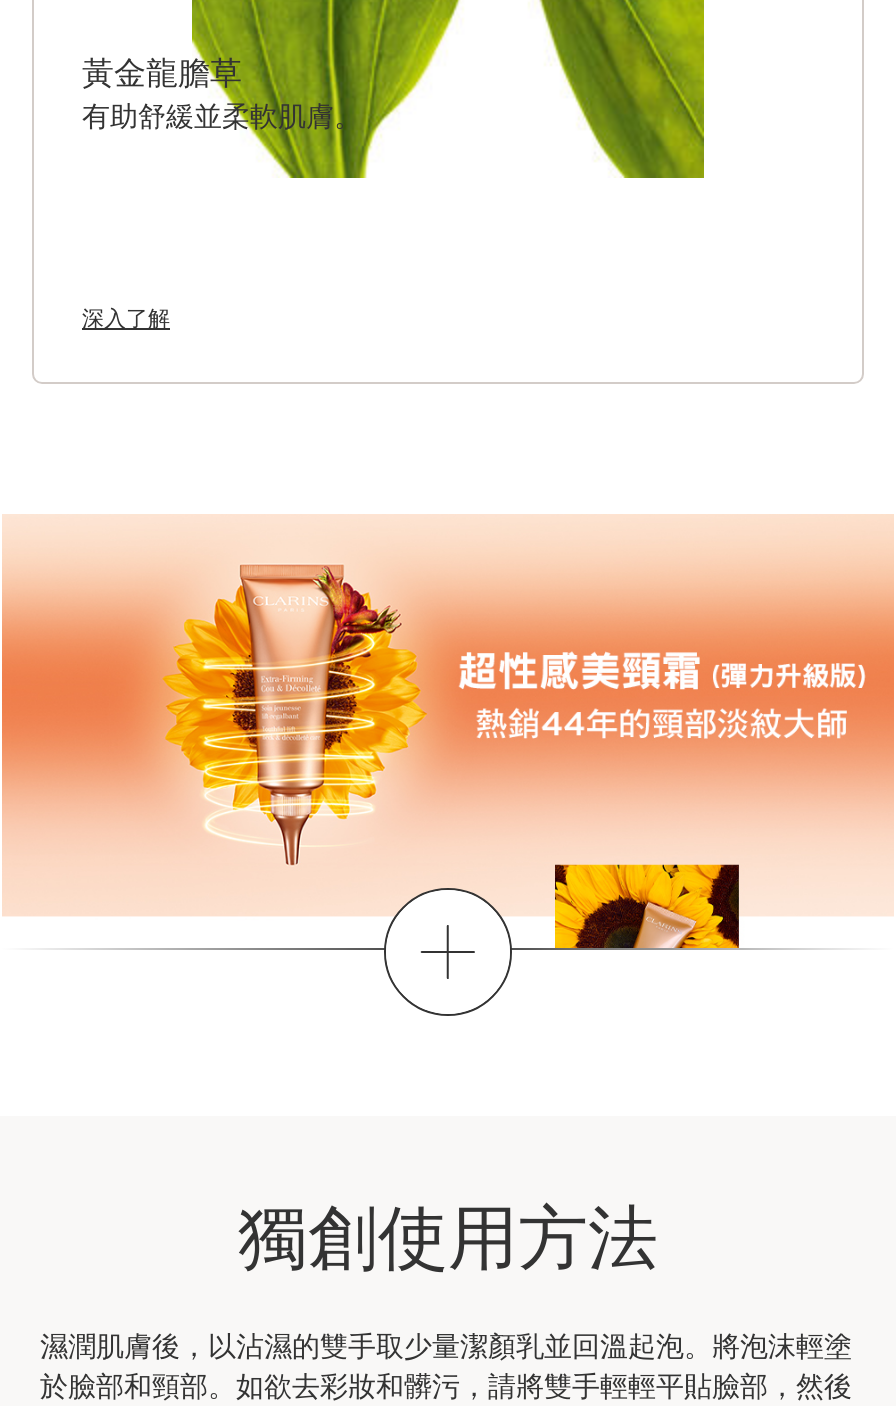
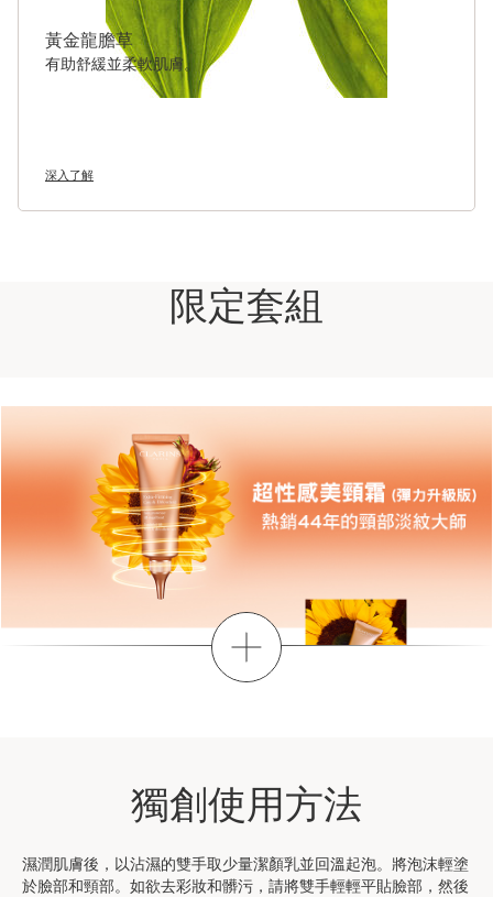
+ 限定套組
